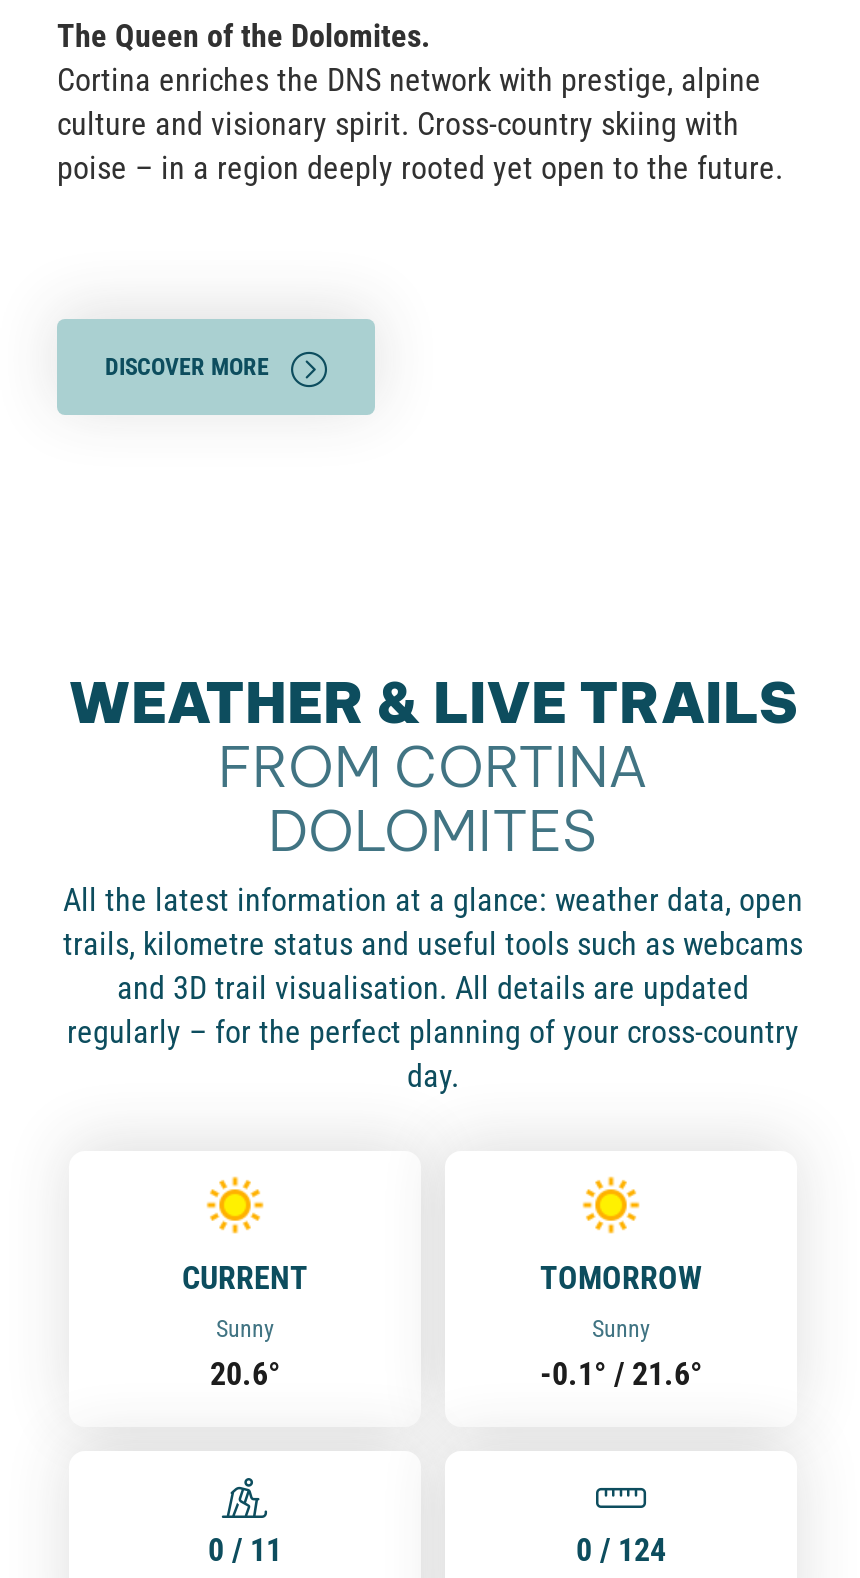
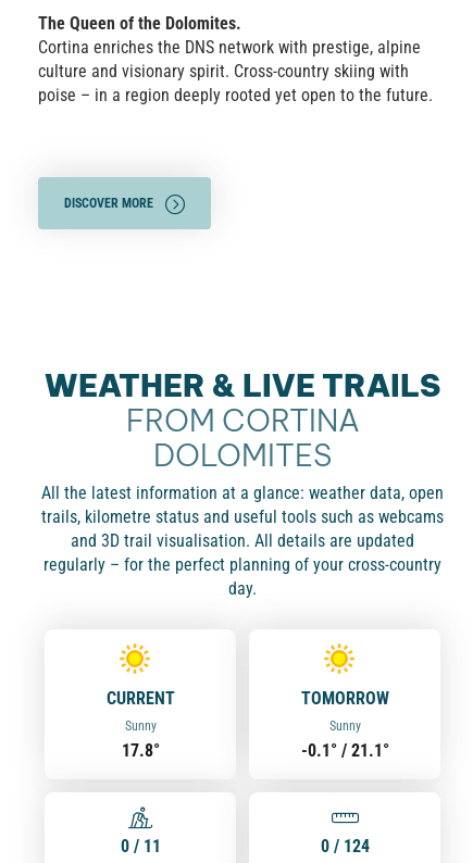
- 20.6°
+ 17.8°

- -0.1° / 21.6°
+ -0.1° / 21.1°
